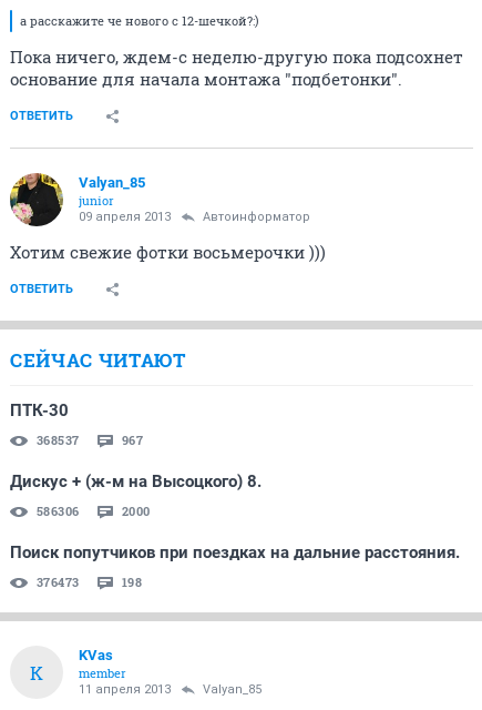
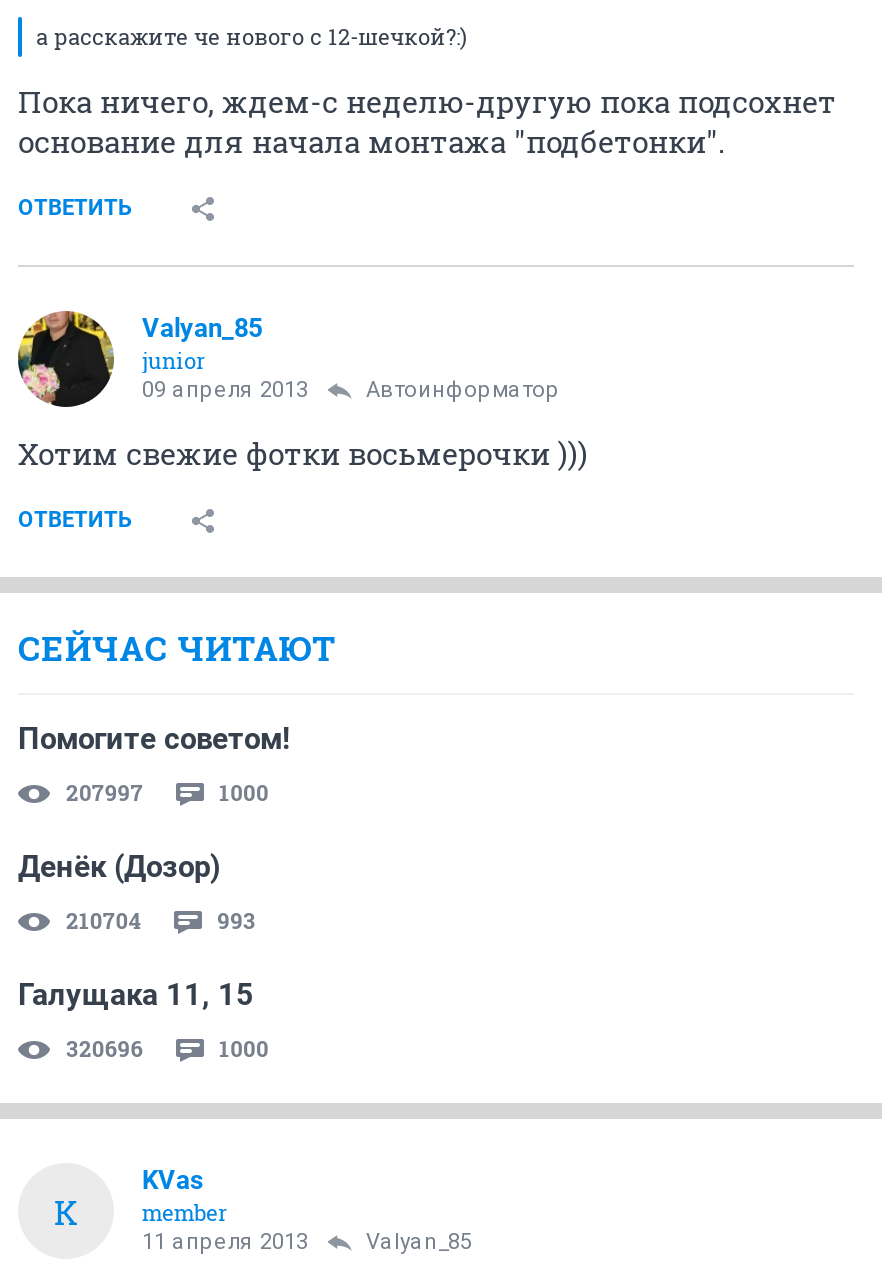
- ПТК-30
+ Помогите советом!

- 368537
- 967
+ 207997
+ 1000

- Дискус + (ж-м на Высоцкого) 8.
+ Денёк (Дозор)

- 586306
- 2000
+ 210704
+ 993

- Поиск попутчиков при поездках на дальние расстояния.
+ Галущака 11, 15

- 376473
- 198
+ 320696
+ 1000
